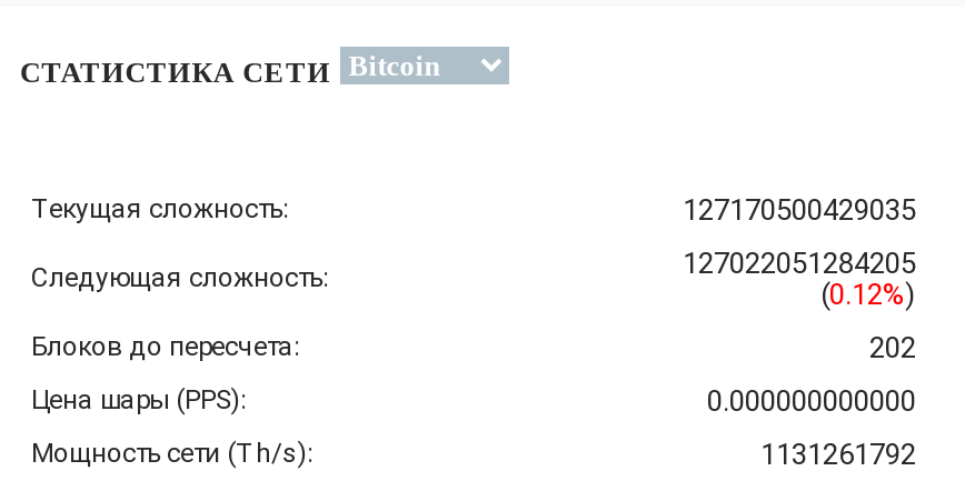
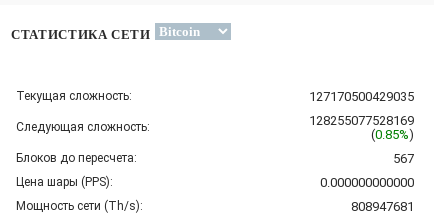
- 127022051284205
+ 128255077528169

- (0.12%)
+ (0.85%)

- 202
+ 567

- 1131261792
+ 808947681
